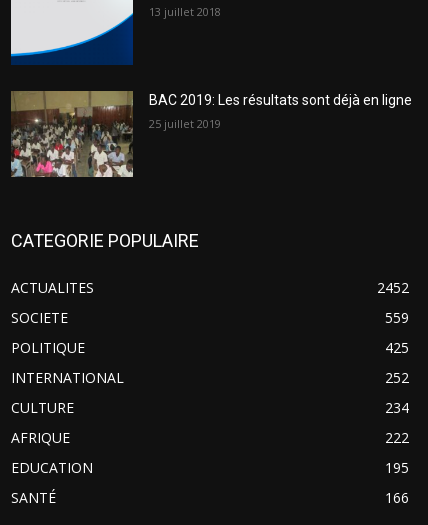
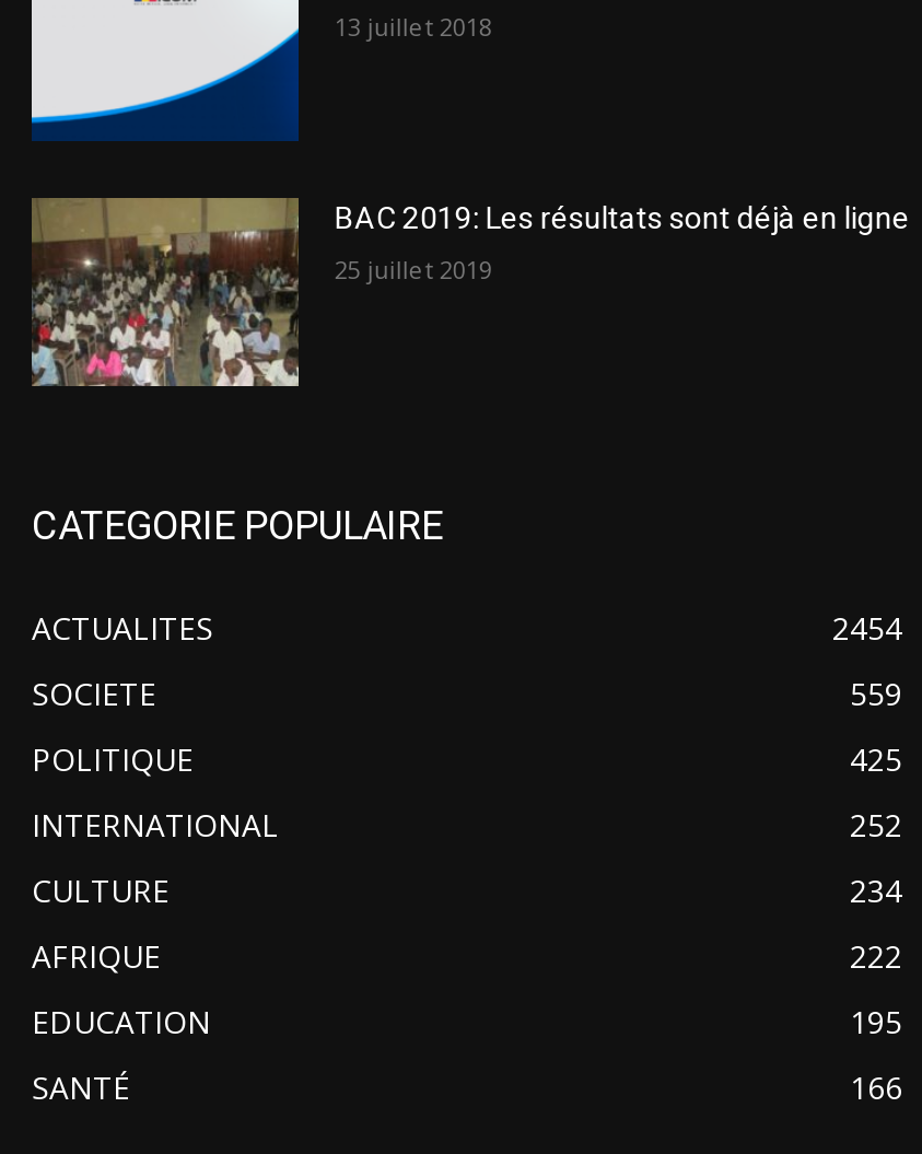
- 2452
+ 2454
